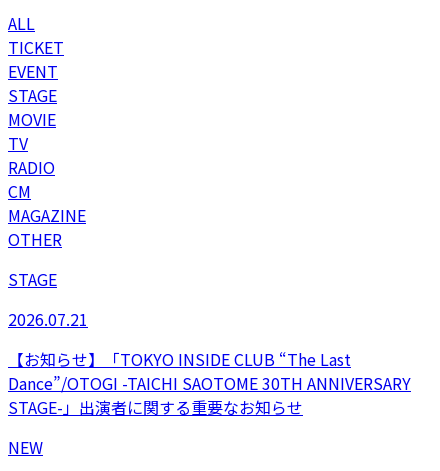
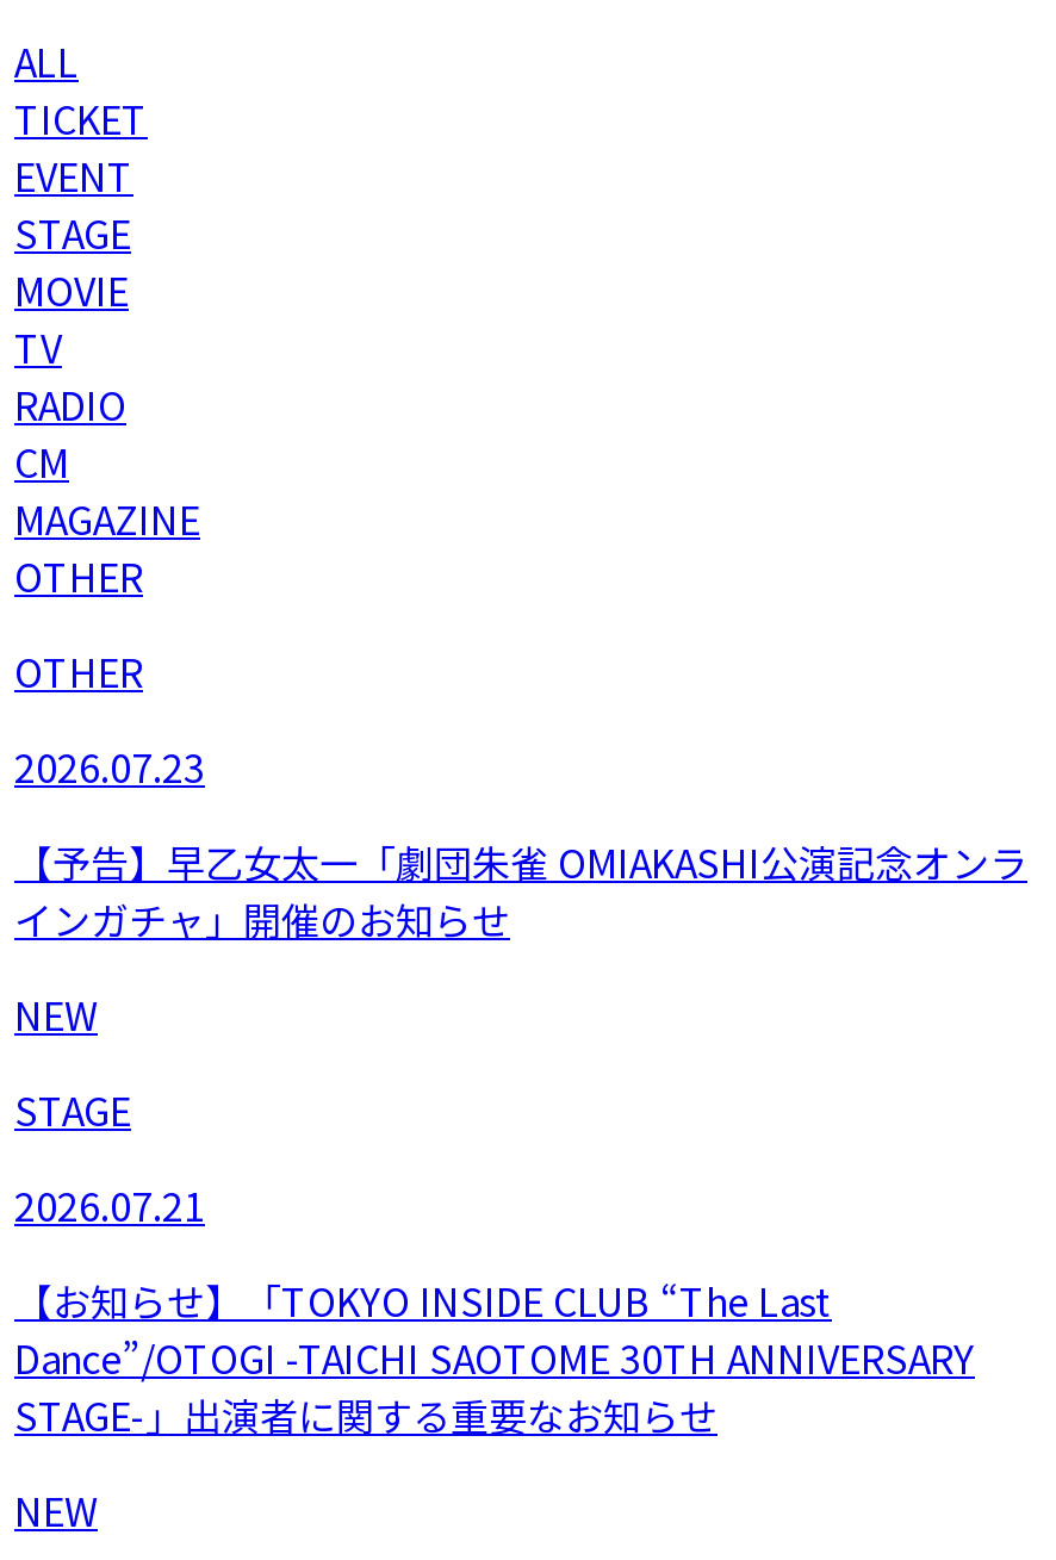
+ OTHER
+ 2026.07.23
+ 【予告】早乙女太一「劇団朱雀 OMIAKASHI公演記念オンラ
+ インガチャ」開催のお知らせ
+ NEW
